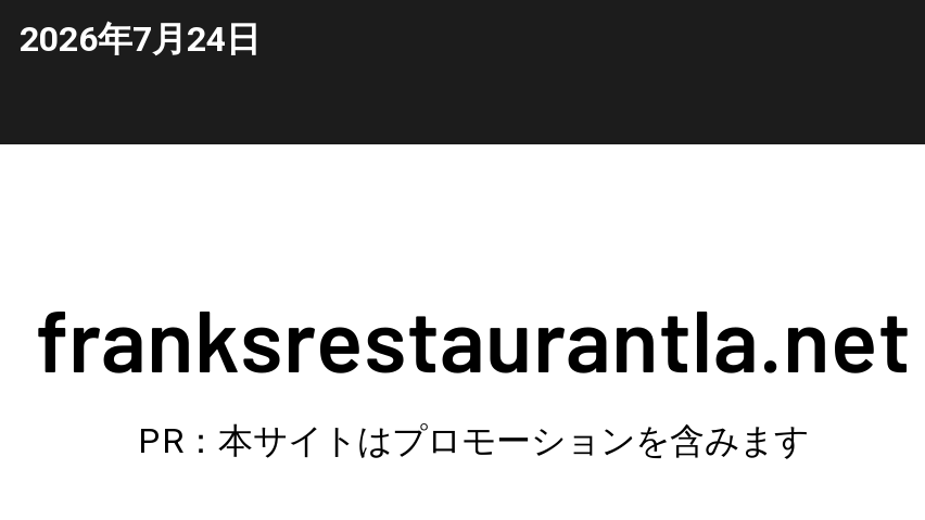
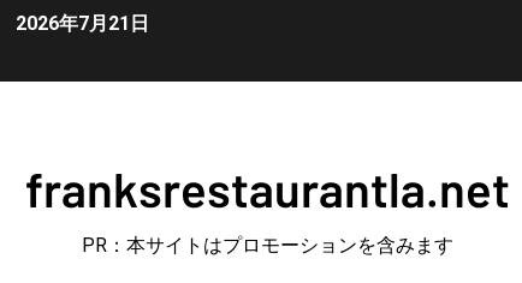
- 2026年7月24日
+ 2026年7月21日
